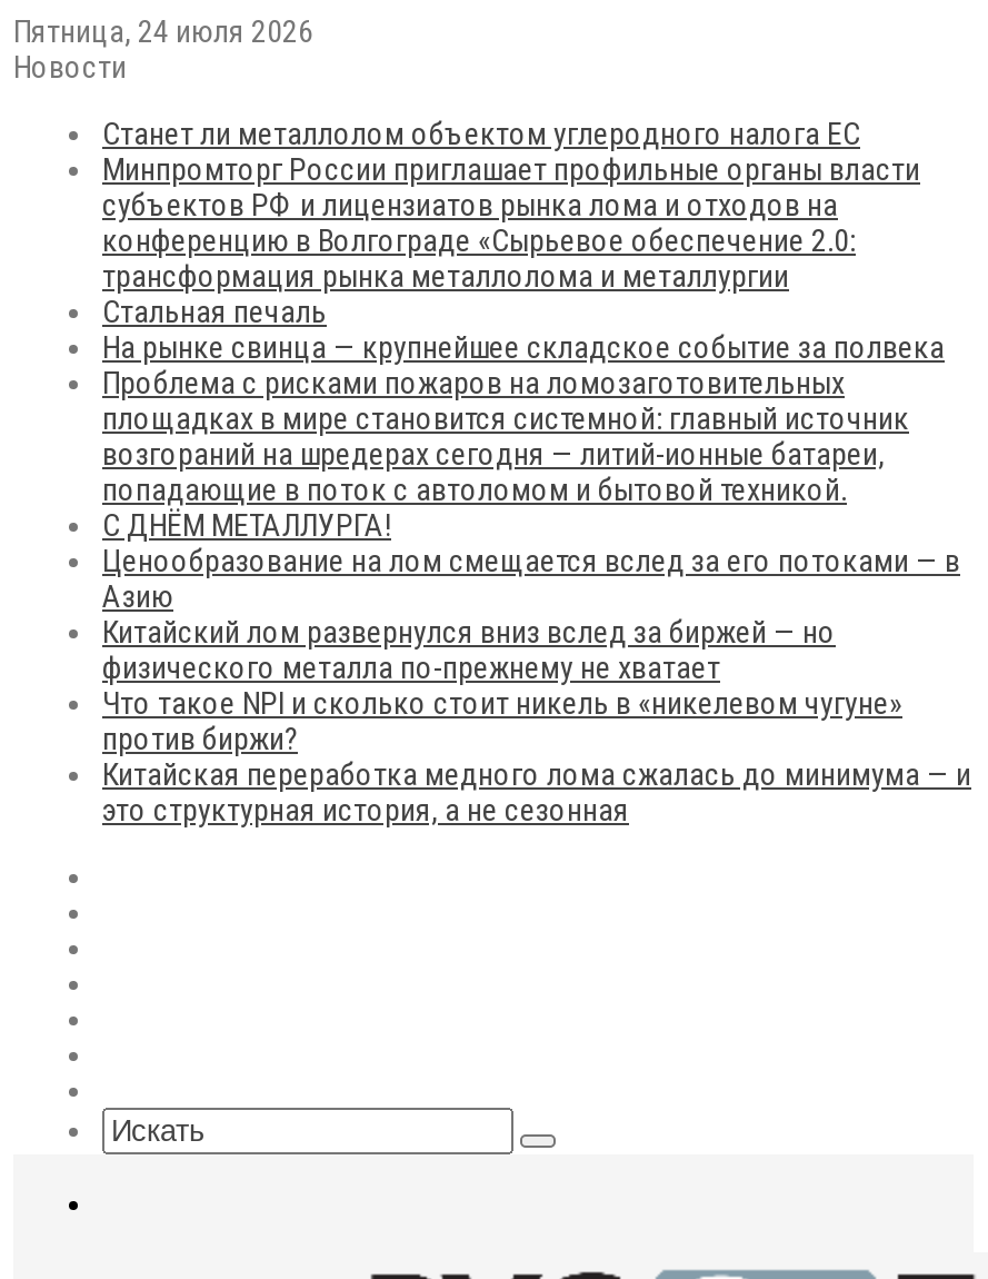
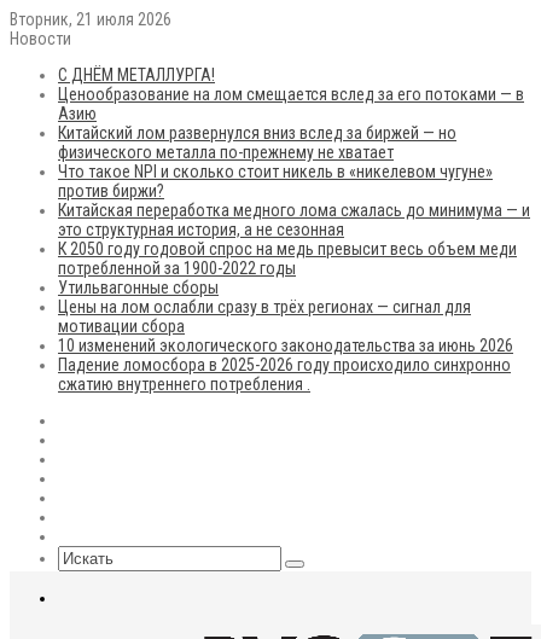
- Пятница, 24 июля 2026
+ Вторник, 21 июля 2026

- Станет ли металлолом объектом углеродного налога ЕС
- Минпромторг России приглашает профильные органы власти
- субъектов РФ и лицензиатов рынка лома и отходов на
- конференцию в Волгограде «Сырьевое обеспечение 2.0:
- трансформация рынка металлолома и металлургии
- Стальная печаль
- На рынке свинца — крупнейшее складское событие за полвека
- Проблема с рисками пожаров на ломозаготовительных
- площадках в мире становится системной: главный источник
- возгораний на шредерах сегодня — литий-ионные батареи,
- попадающие в поток с автоломом и бытовой техникой.

moved up: С ДНЁМ МЕТАЛЛУРГА! | Ценообразование на лом смещается вслед за его потоками — в | Азию | ... | Китайская переработка медного лома сжалась до минимума — и | это структурная история, а не сезонная

+ К 2050 году годовой спрос на медь превысит весь объем меди
+ потребленной за 1900-2022 годы
+ Утильвагонные сборы
+ Цены на лом ослабли сразу в трёх регионах — сигнал для
+ мотивации сбора
+ 10 изменений экологического законодательства за июнь 2026
+ Падение ломосбора в 2025-2026 году происходило синхронно
+ сжатию внутреннего потребления .
